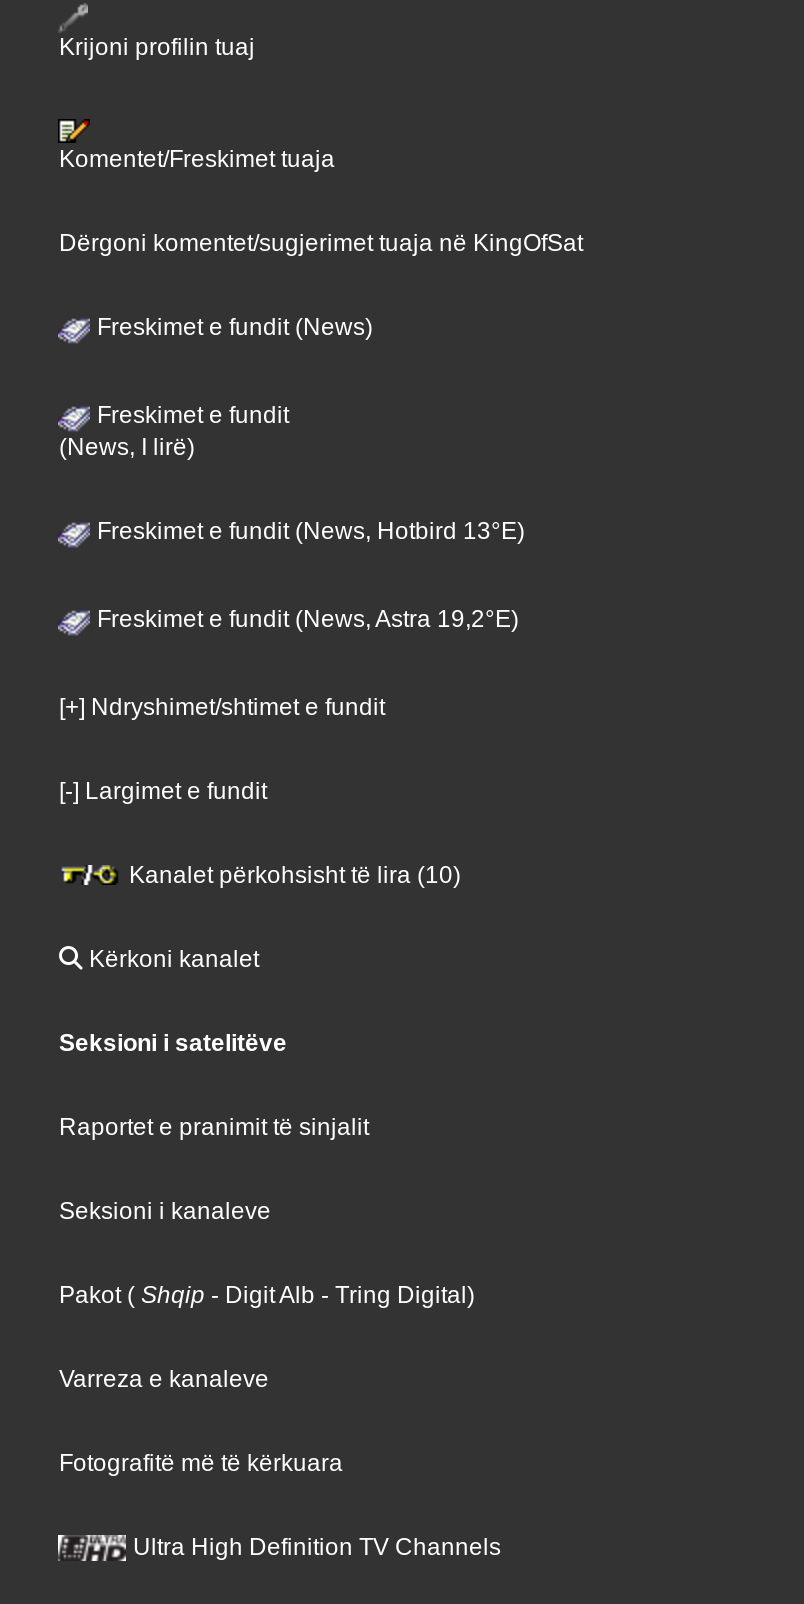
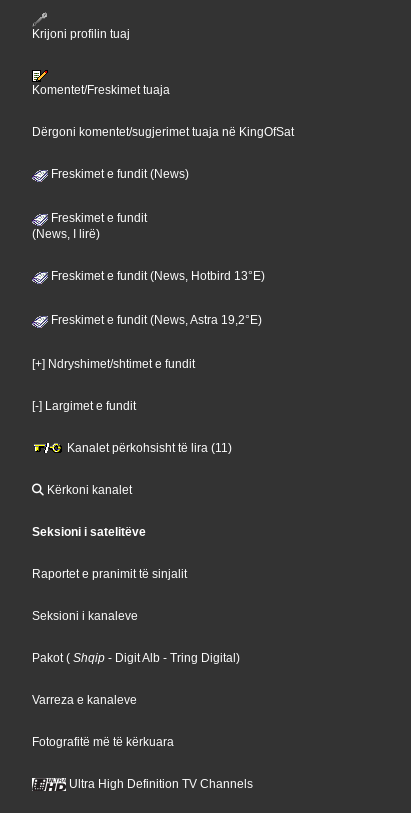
- Kanalet përkohsisht të lira (10)
+ Kanalet përkohsisht të lira (11)
